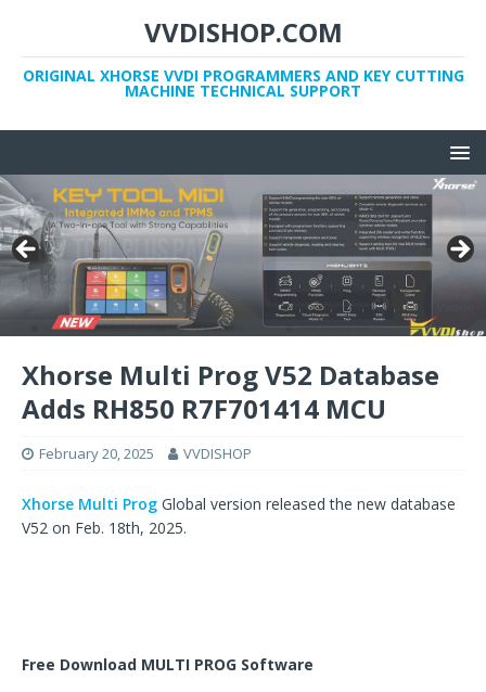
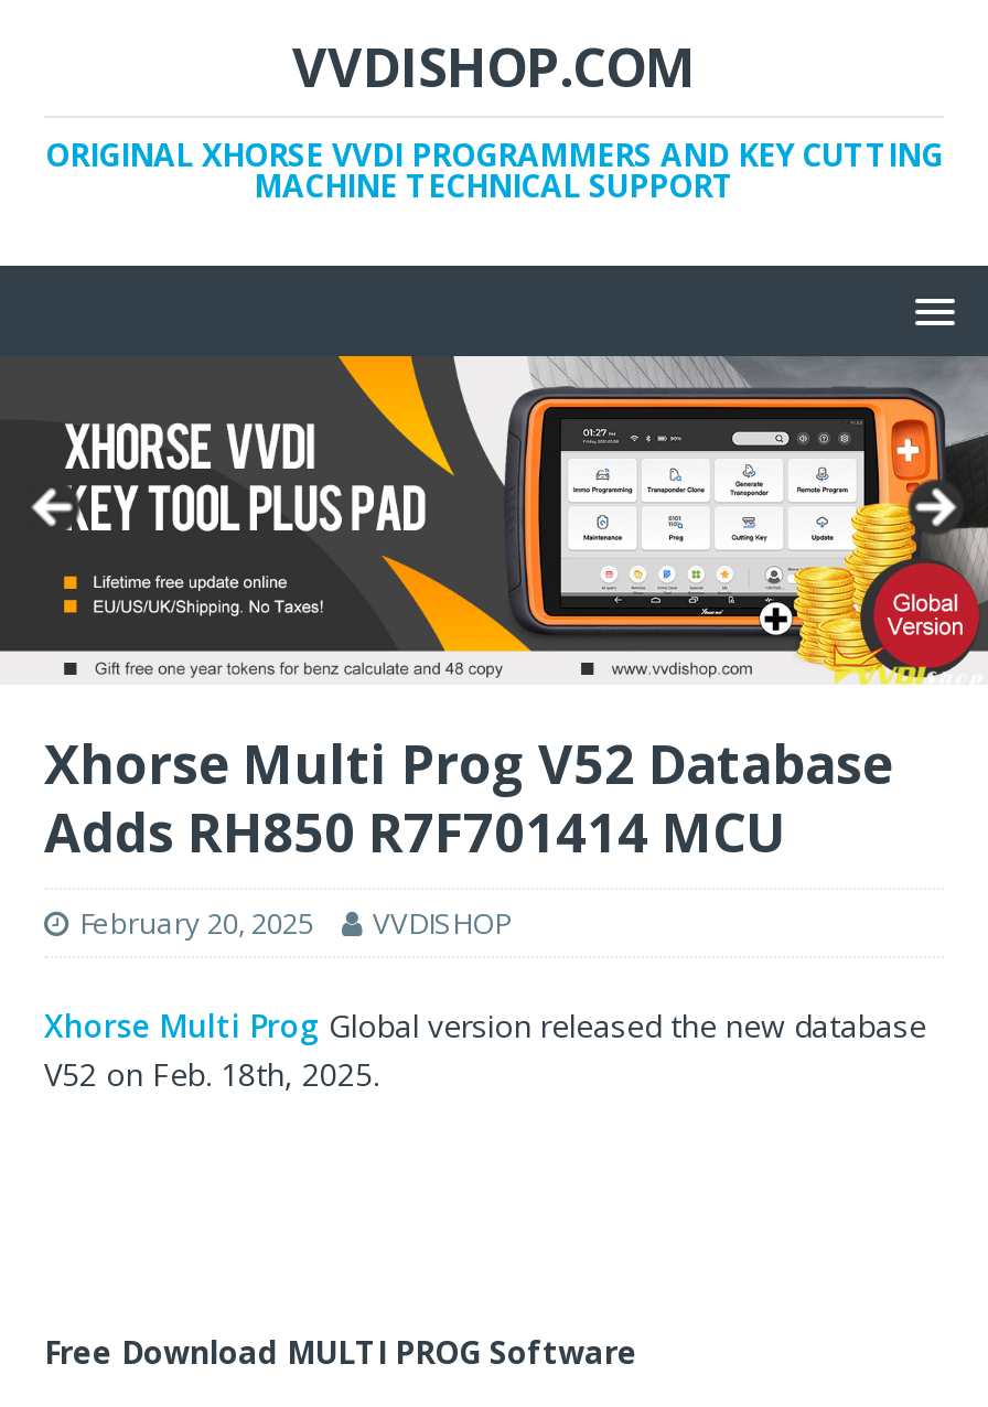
- [image]
+ [image]
